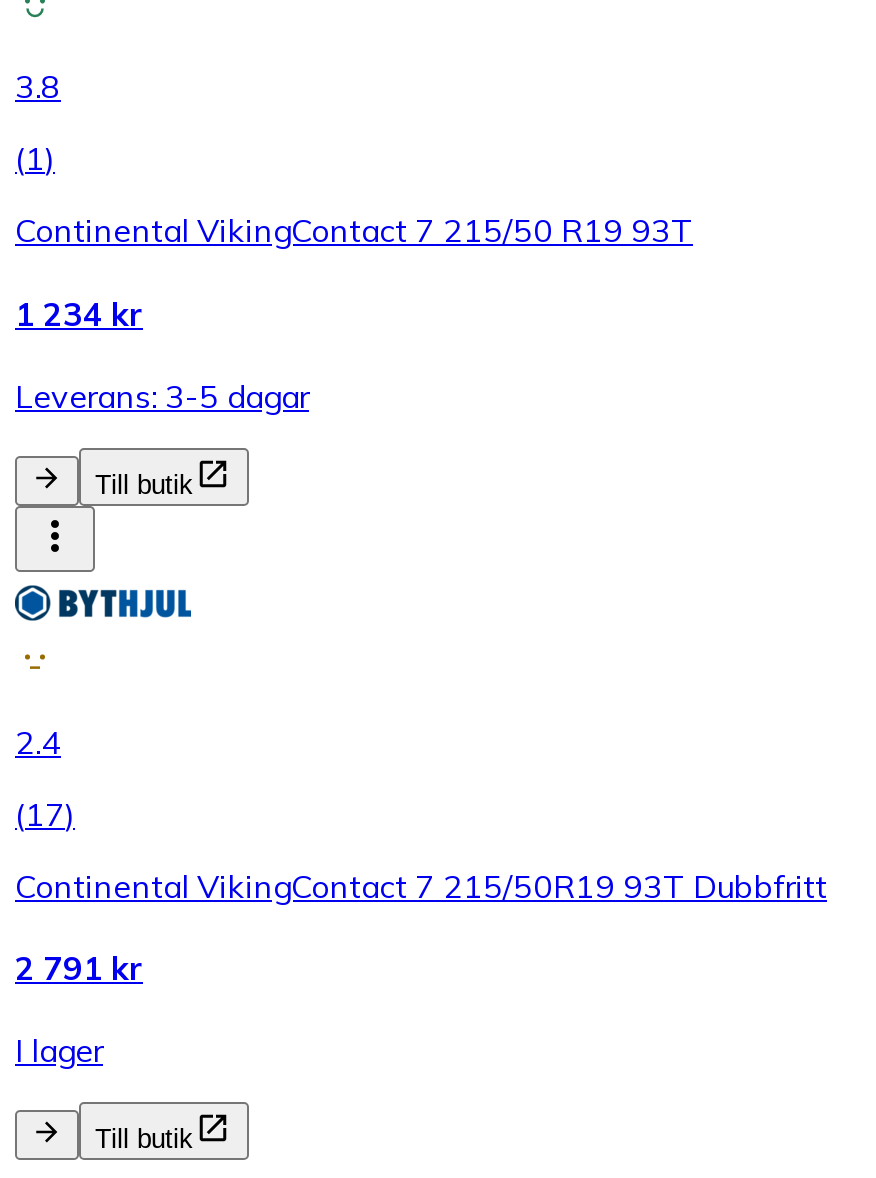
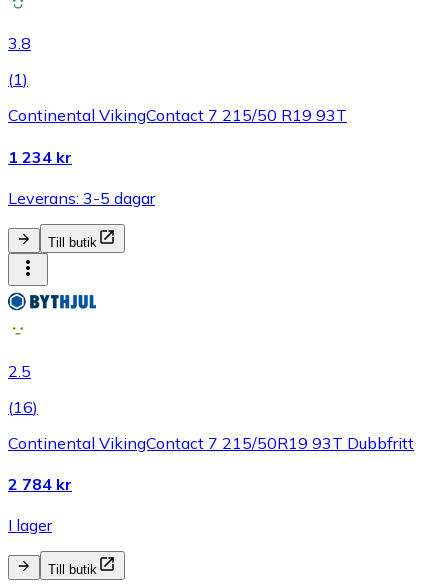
- 2.4
+ 2.5

- (17)
+ (16)

- 2 791 kr
+ 2 784 kr
